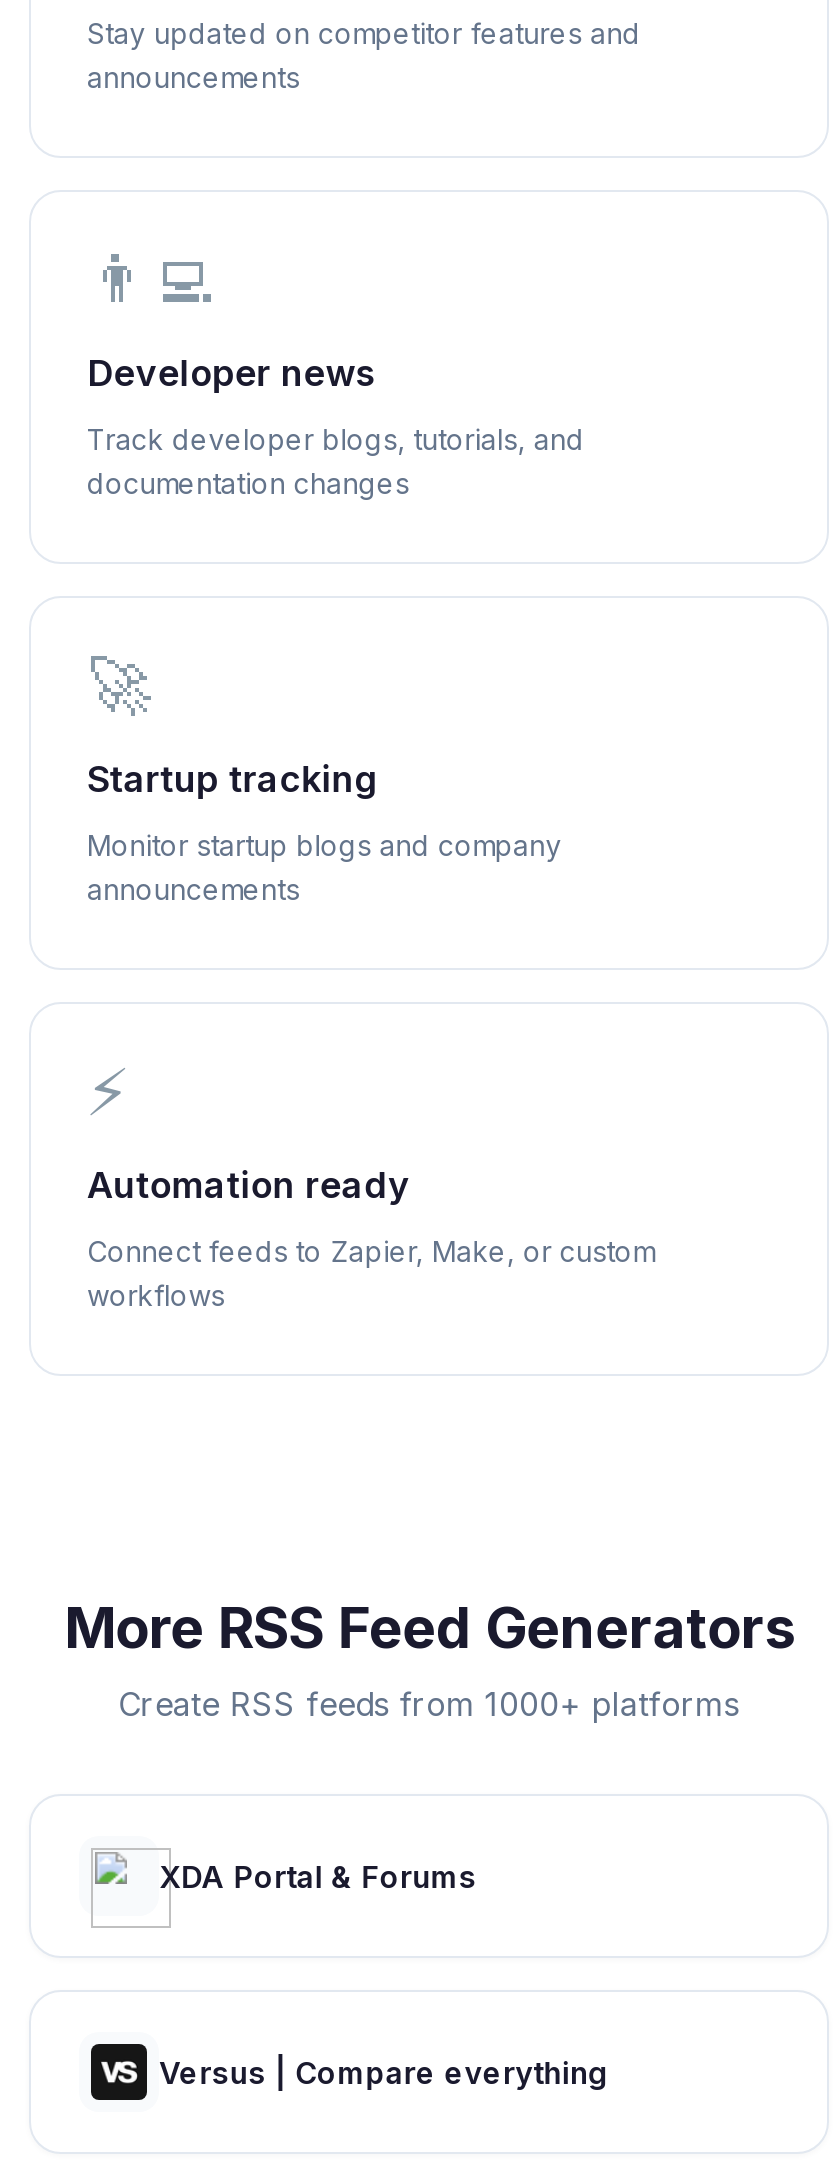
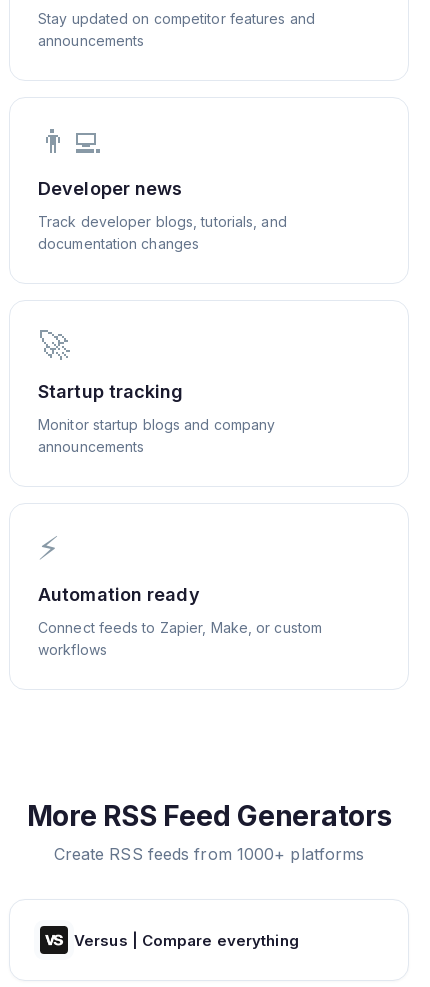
- [image]
- XDA Portal & Forums
